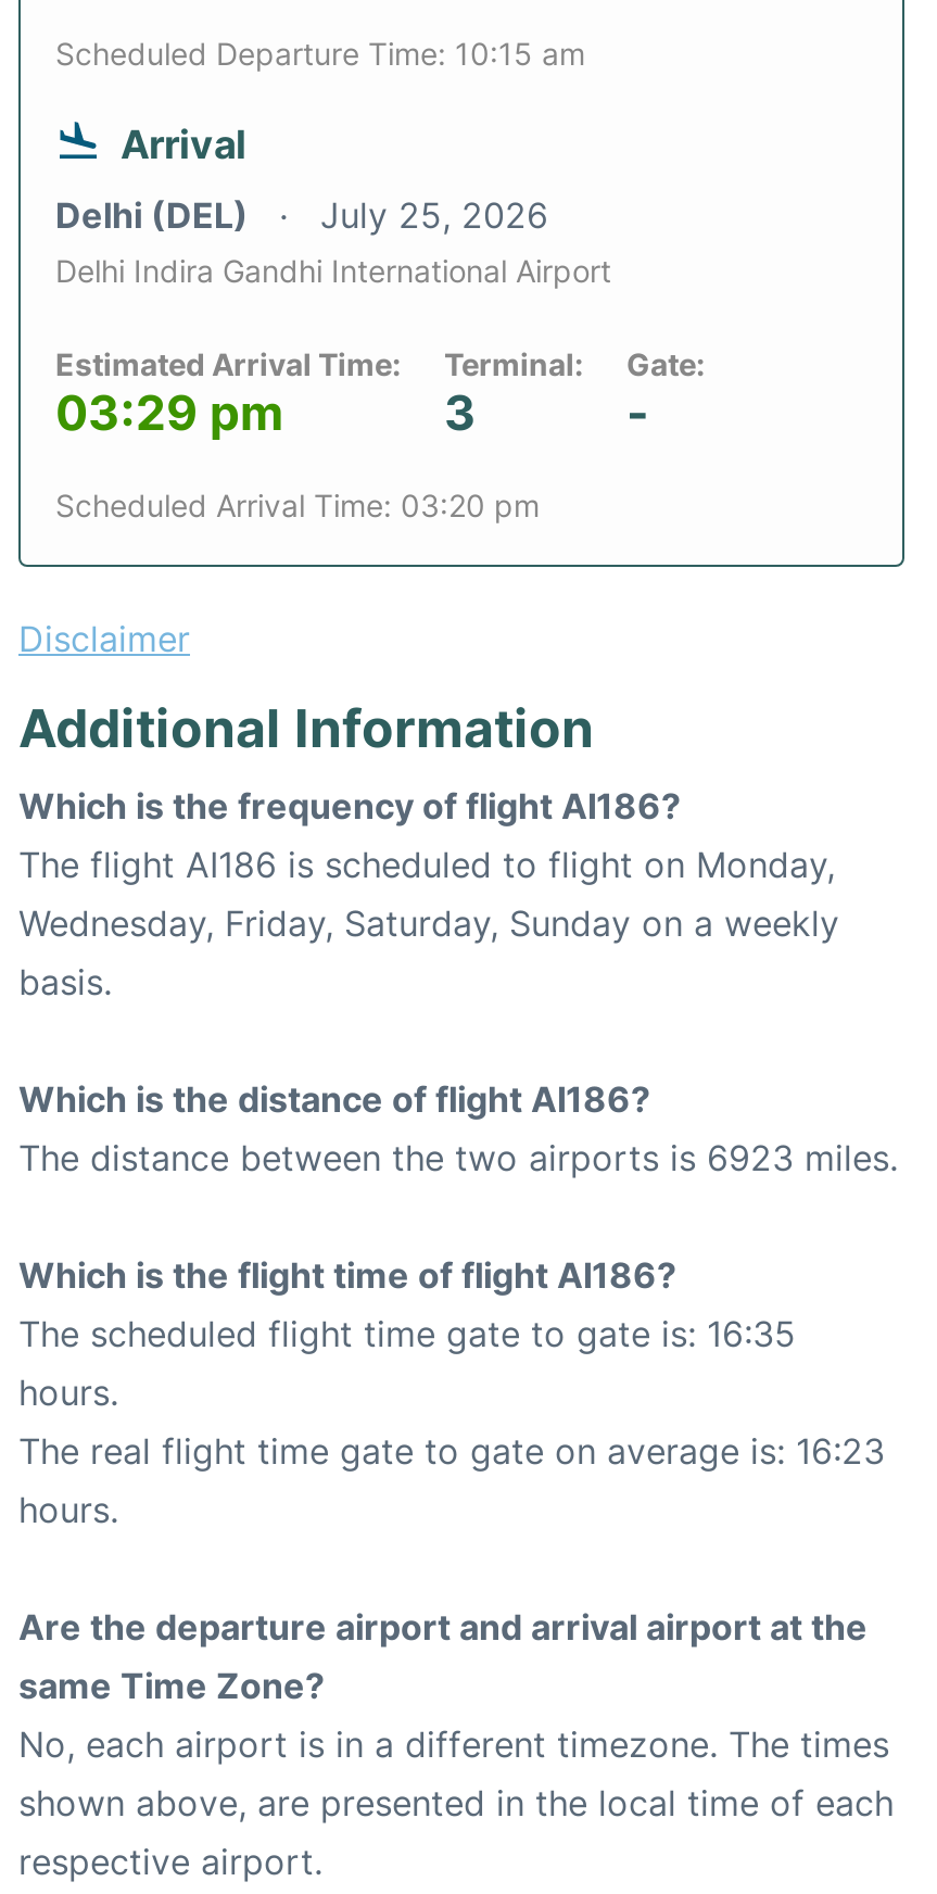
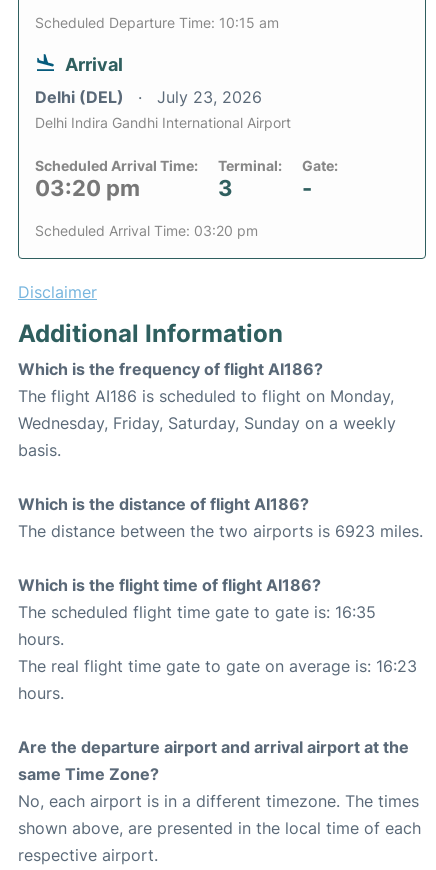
- Delhi (DEL) July 25, 2026
+ Delhi (DEL) July 23, 2026

- Estimated Arrival Time:
+ Scheduled Arrival Time:

- 03:29 pm
+ 03:20 pm
